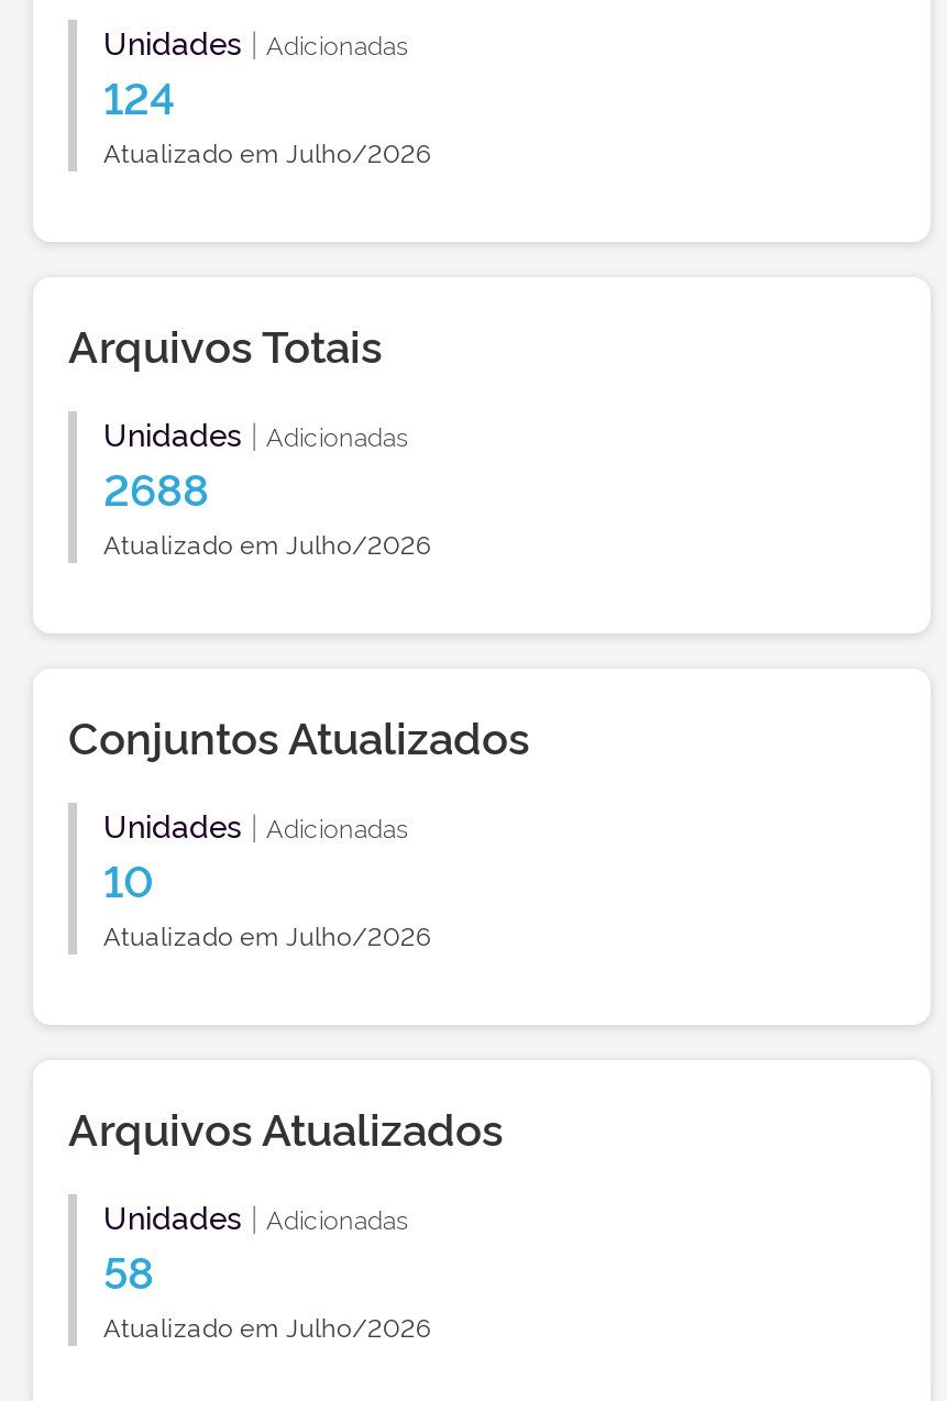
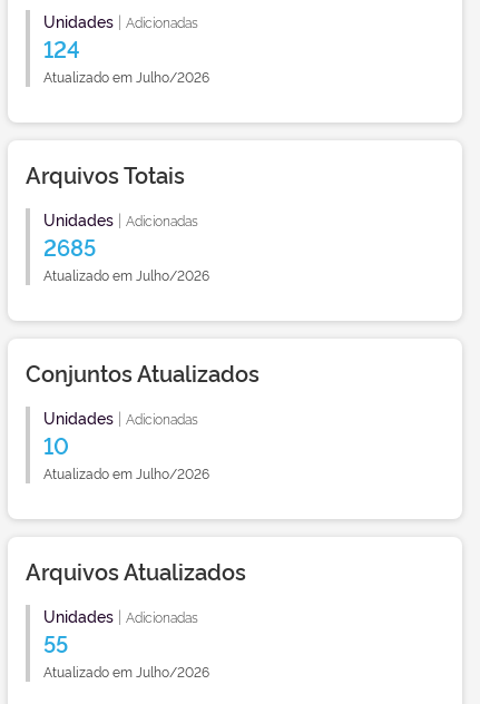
- 2688
+ 2685

- 58
+ 55
